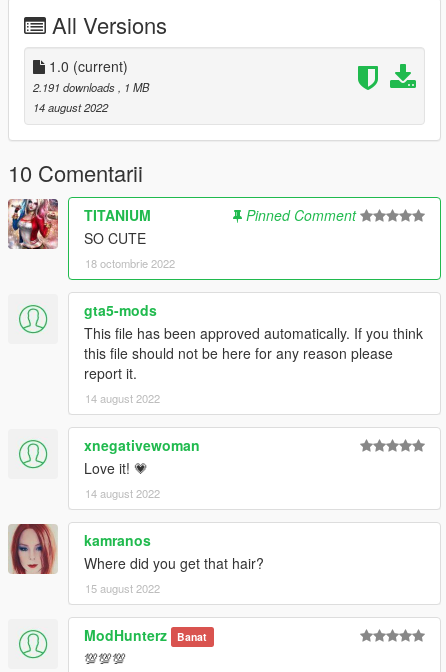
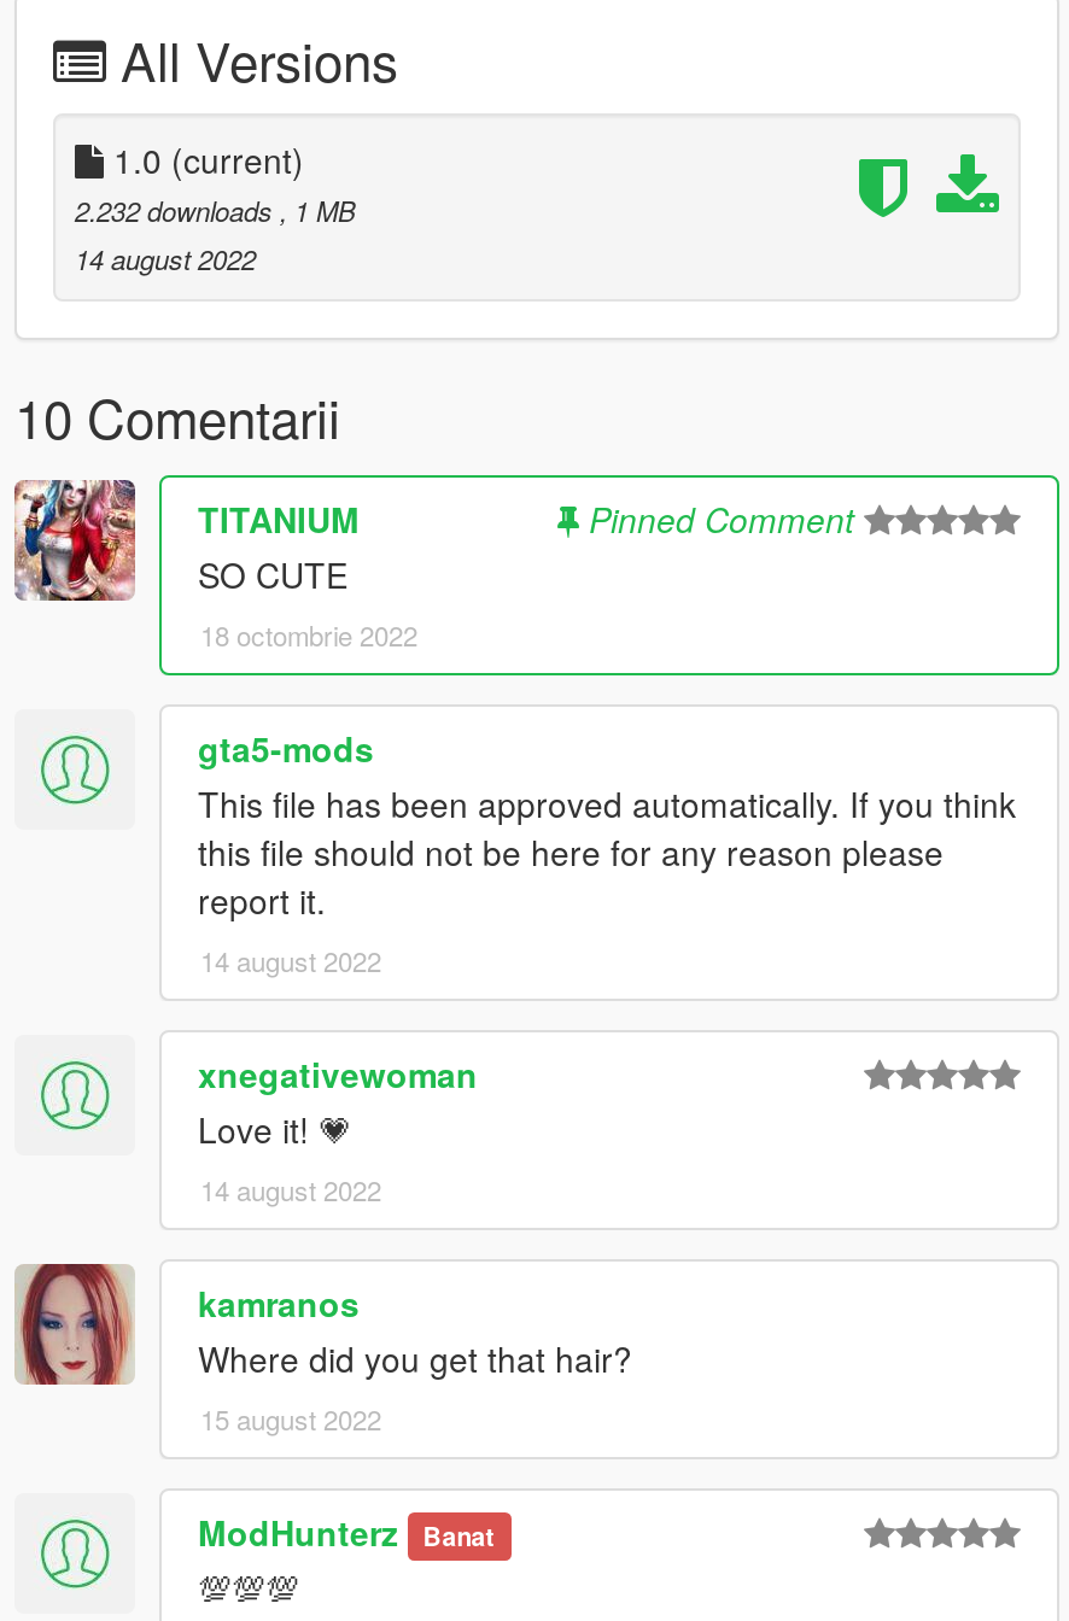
- 2.191 downloads, 1 MB
+ 2.232 downloads, 1 MB
